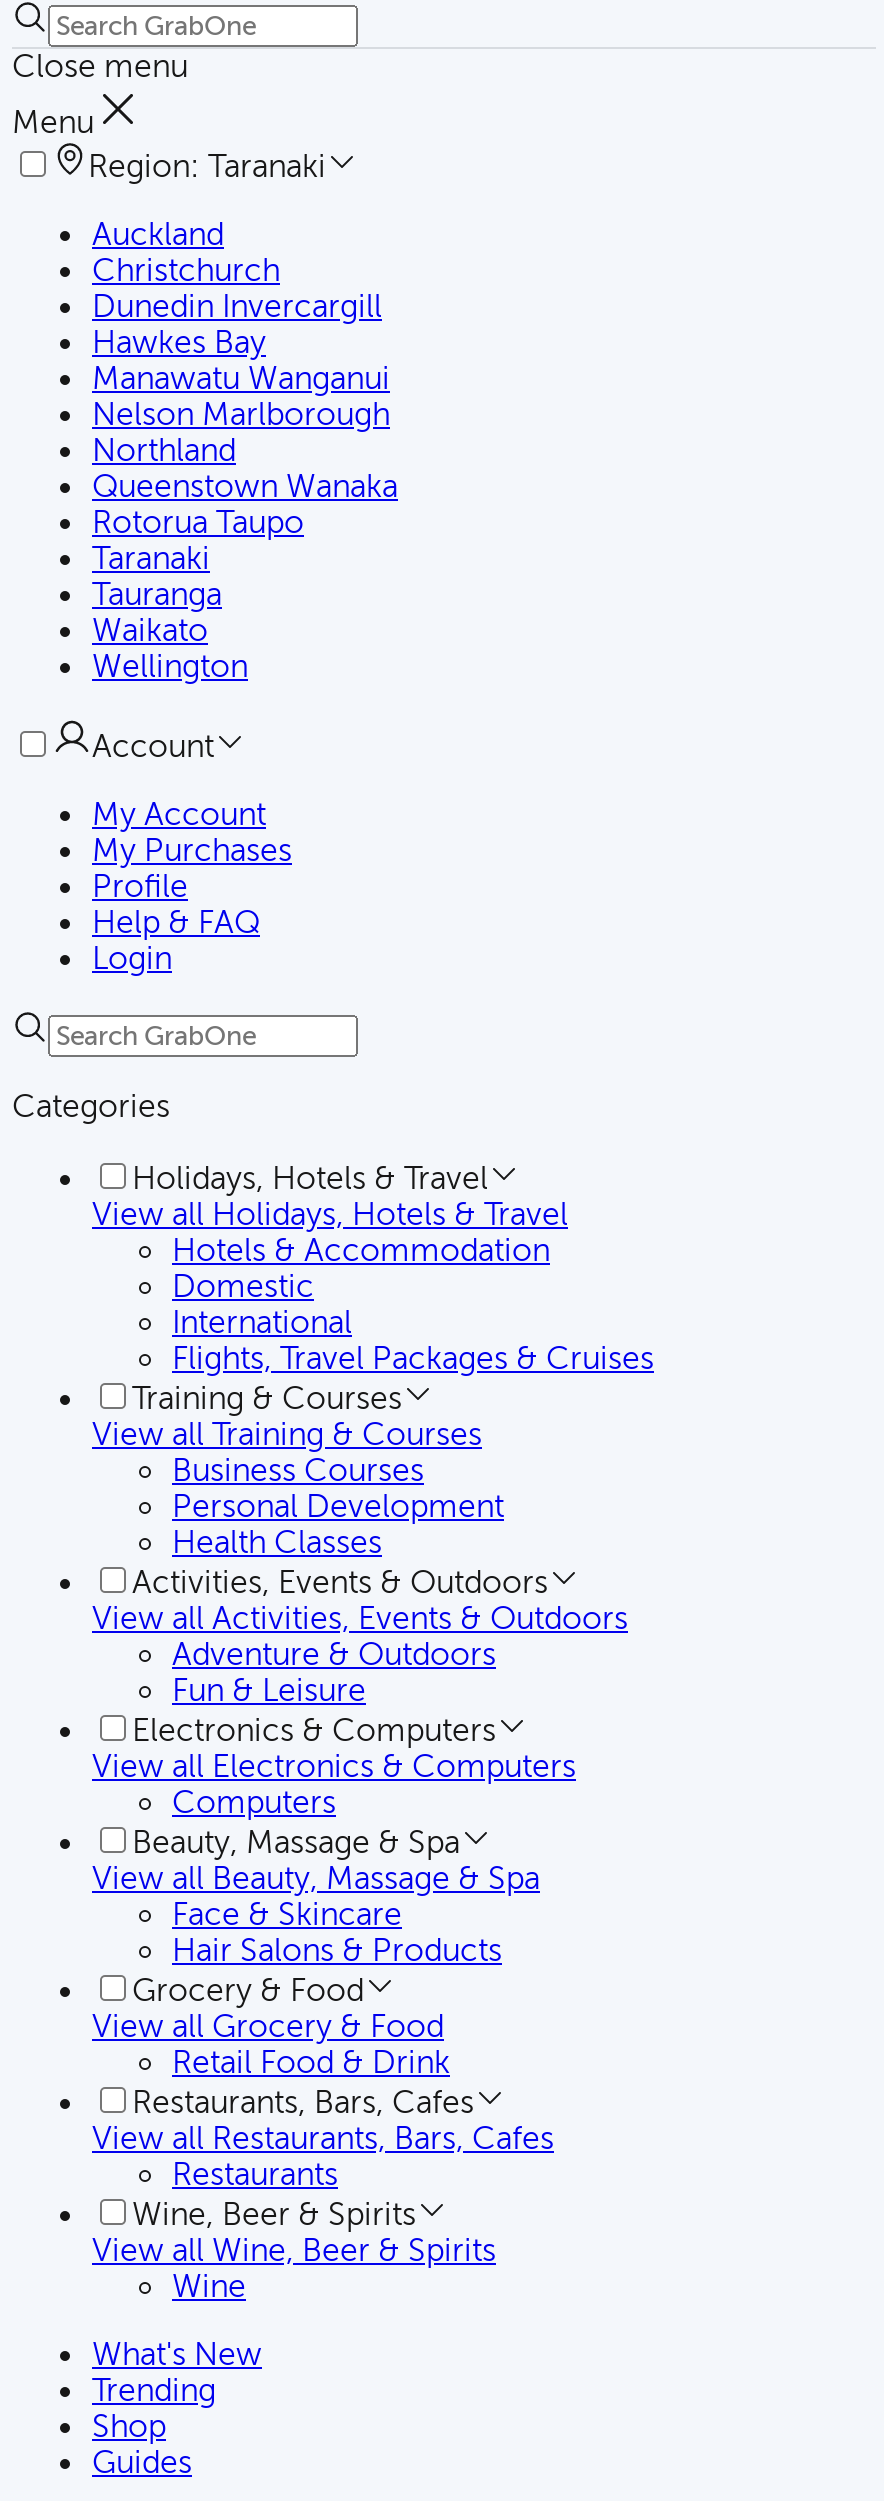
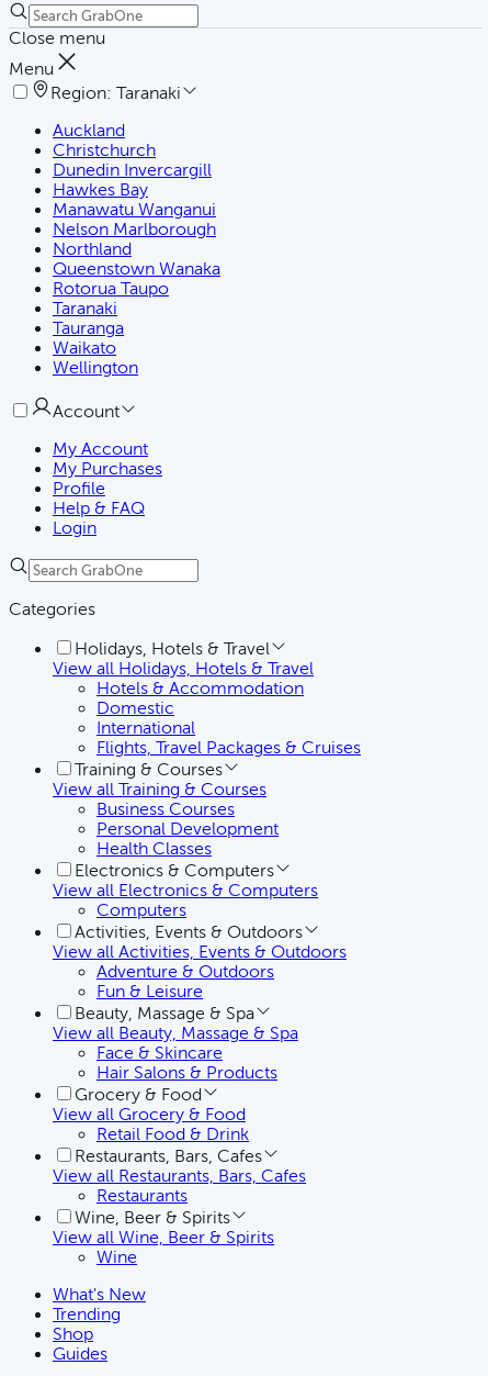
moved down: Activities, Events & Outdoors | View all Activities, Events & Outdoors | Adventure & Outdoors | Fun & Leisure

moved up: Electronics & Computers | View all Electronics & Computers | Computers
